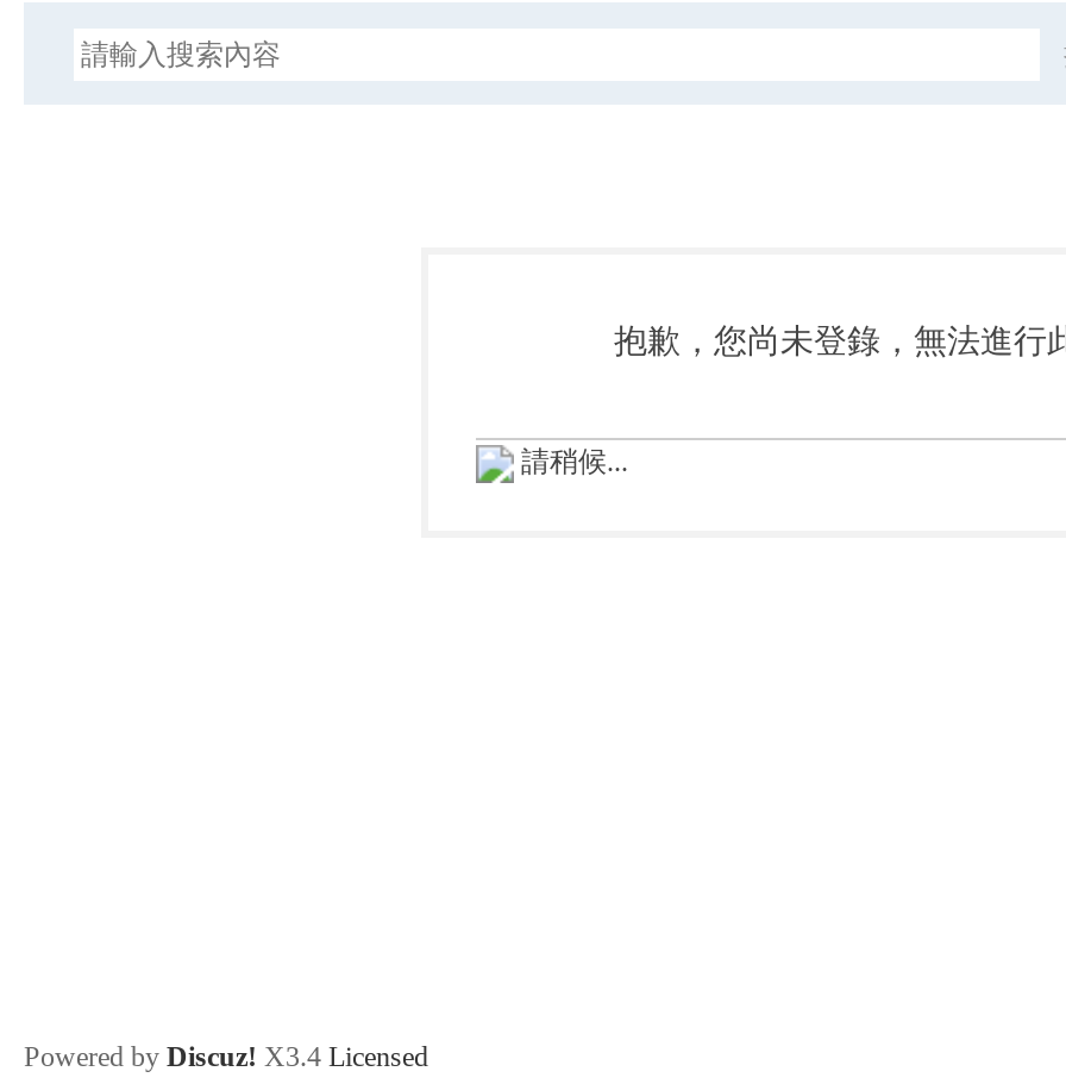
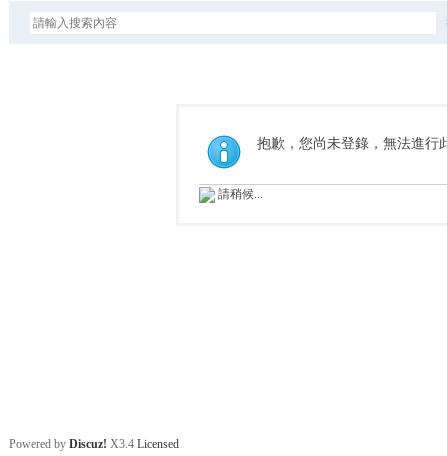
+ [image]
